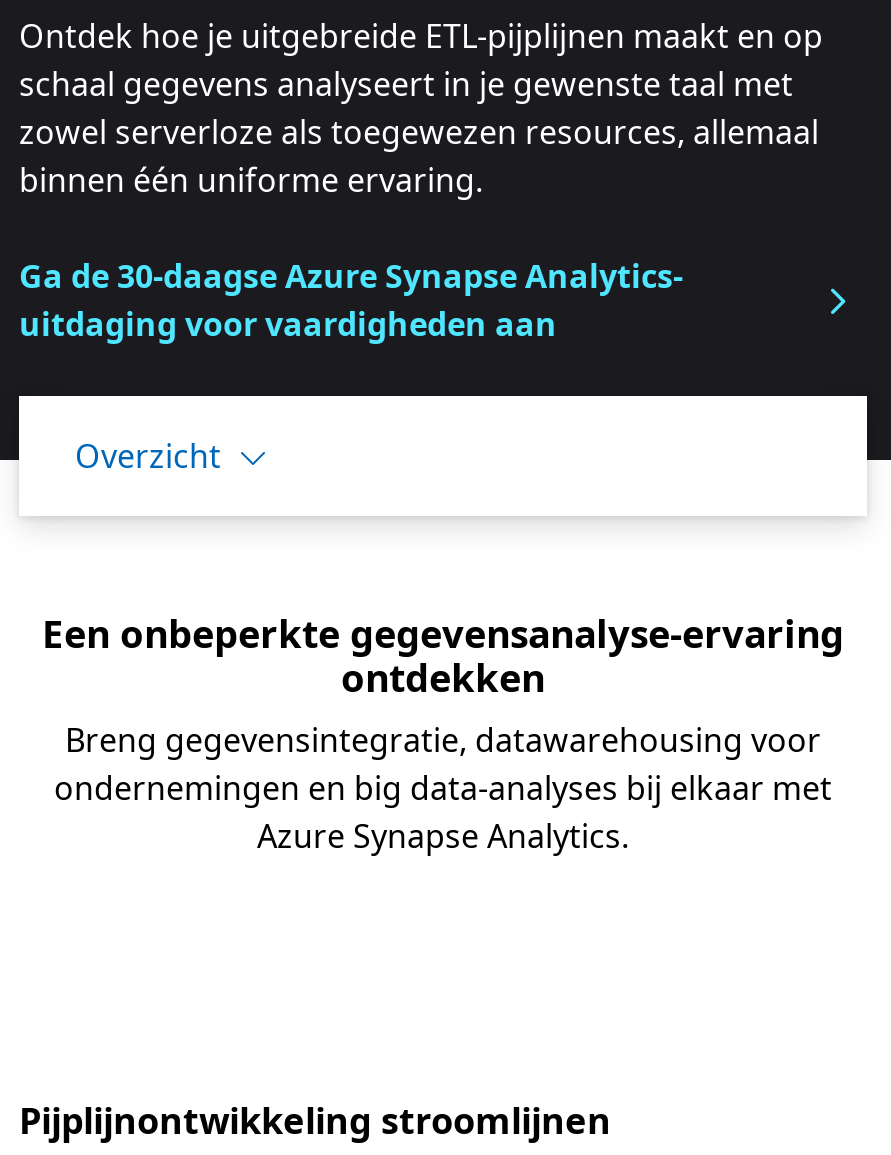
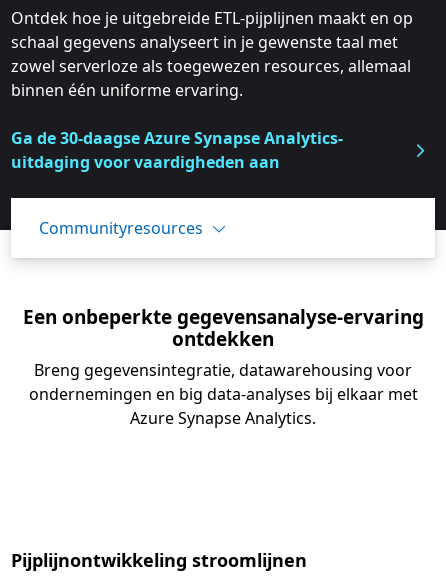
- Overzicht
+ Communityresources
